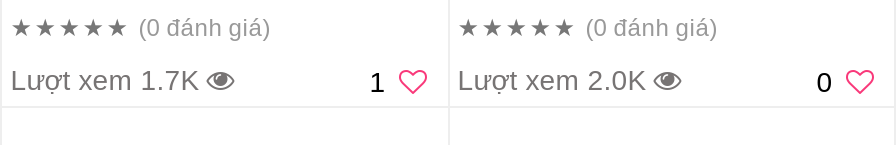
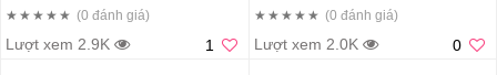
- Lượt xem 1.7K
+ Lượt xem 2.9K
